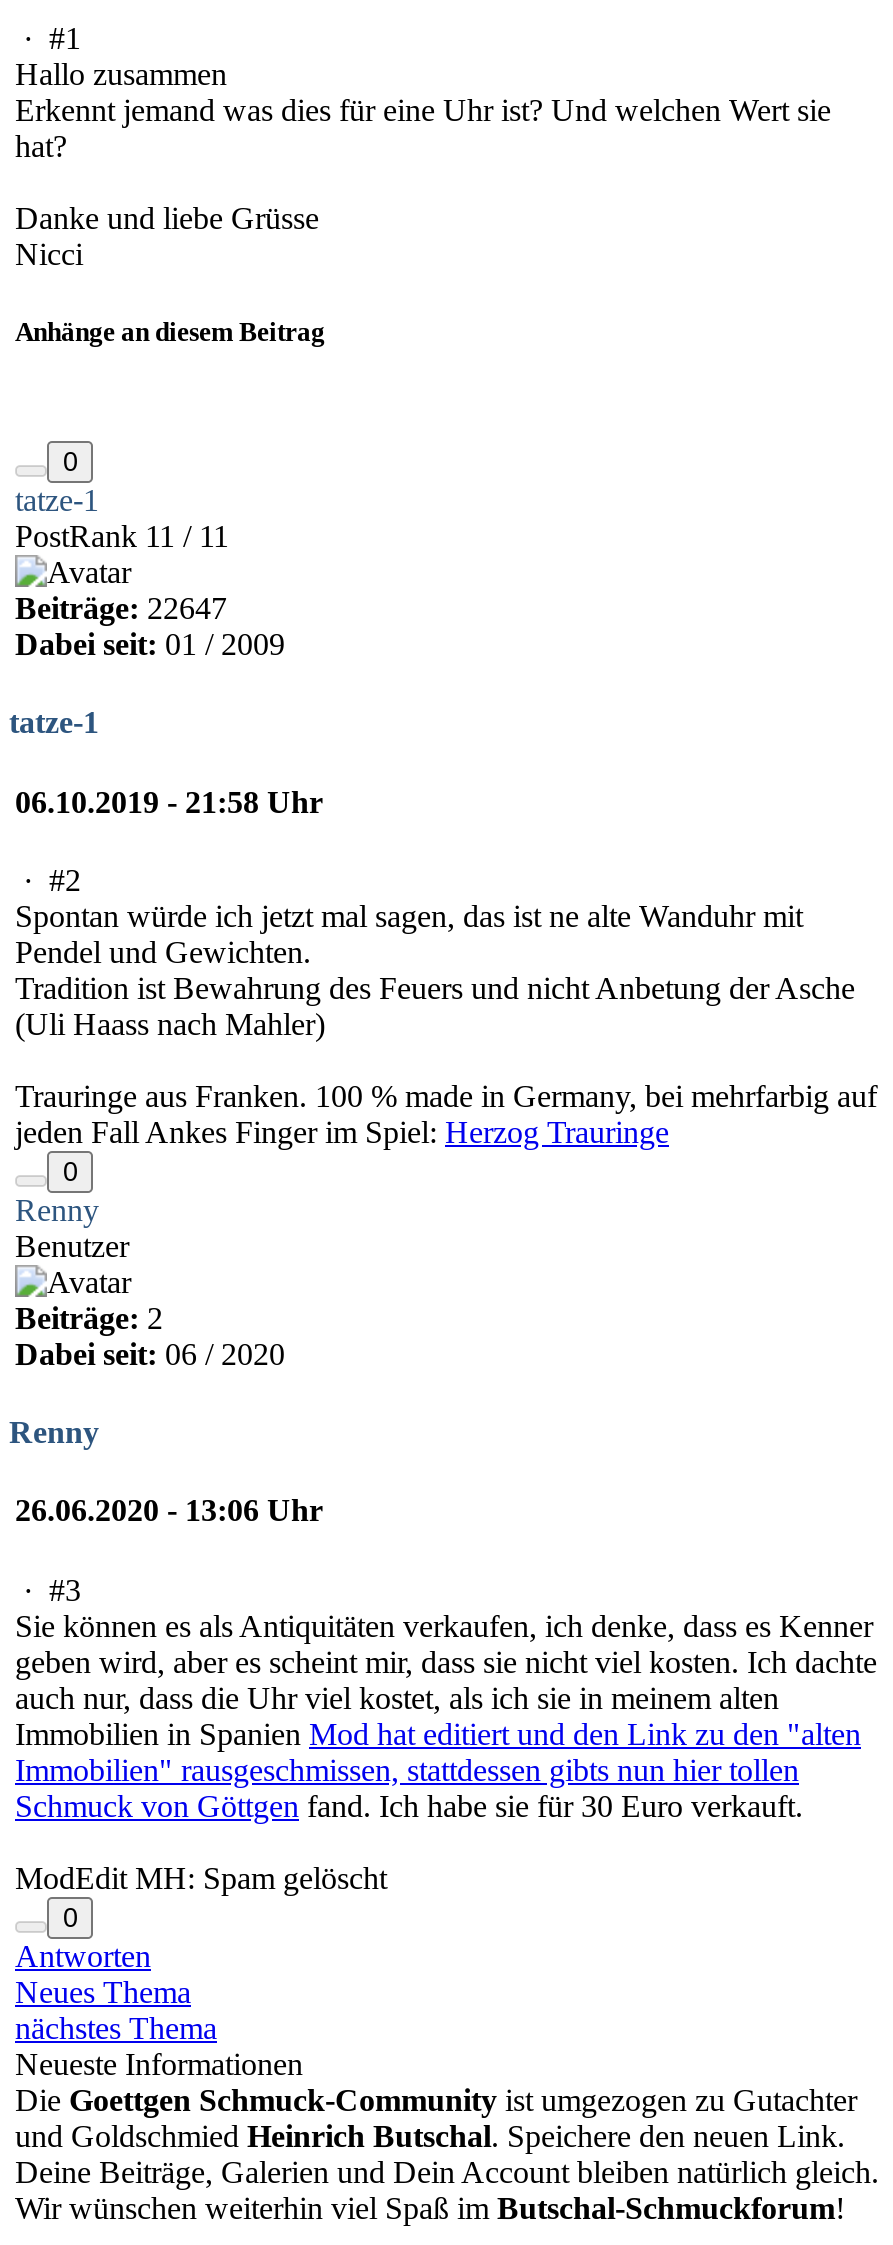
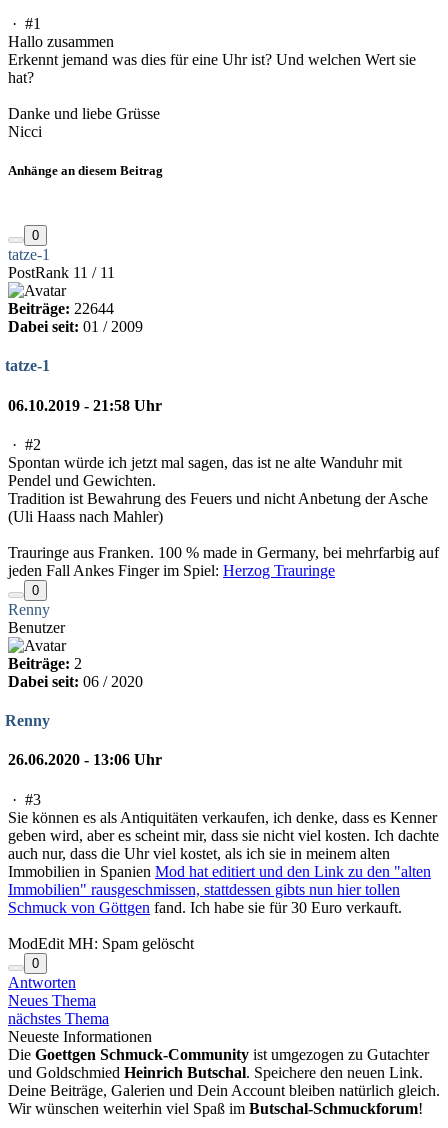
- Beiträge: 22647
+ Beiträge: 22644
